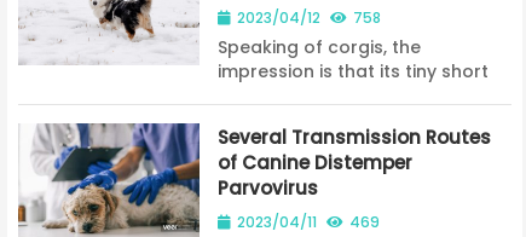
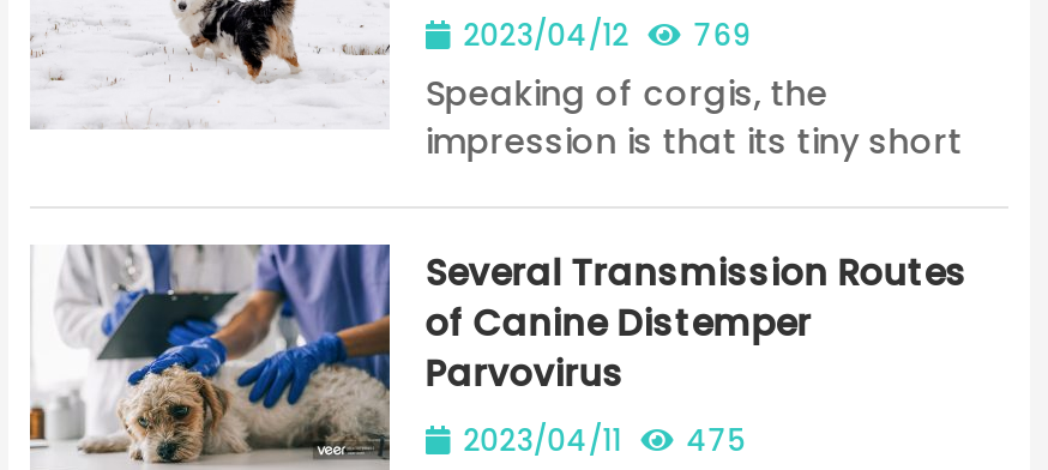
- 2023/04/12 758
+ 2023/04/12 769

- 2023/04/11 469
+ 2023/04/11 475
